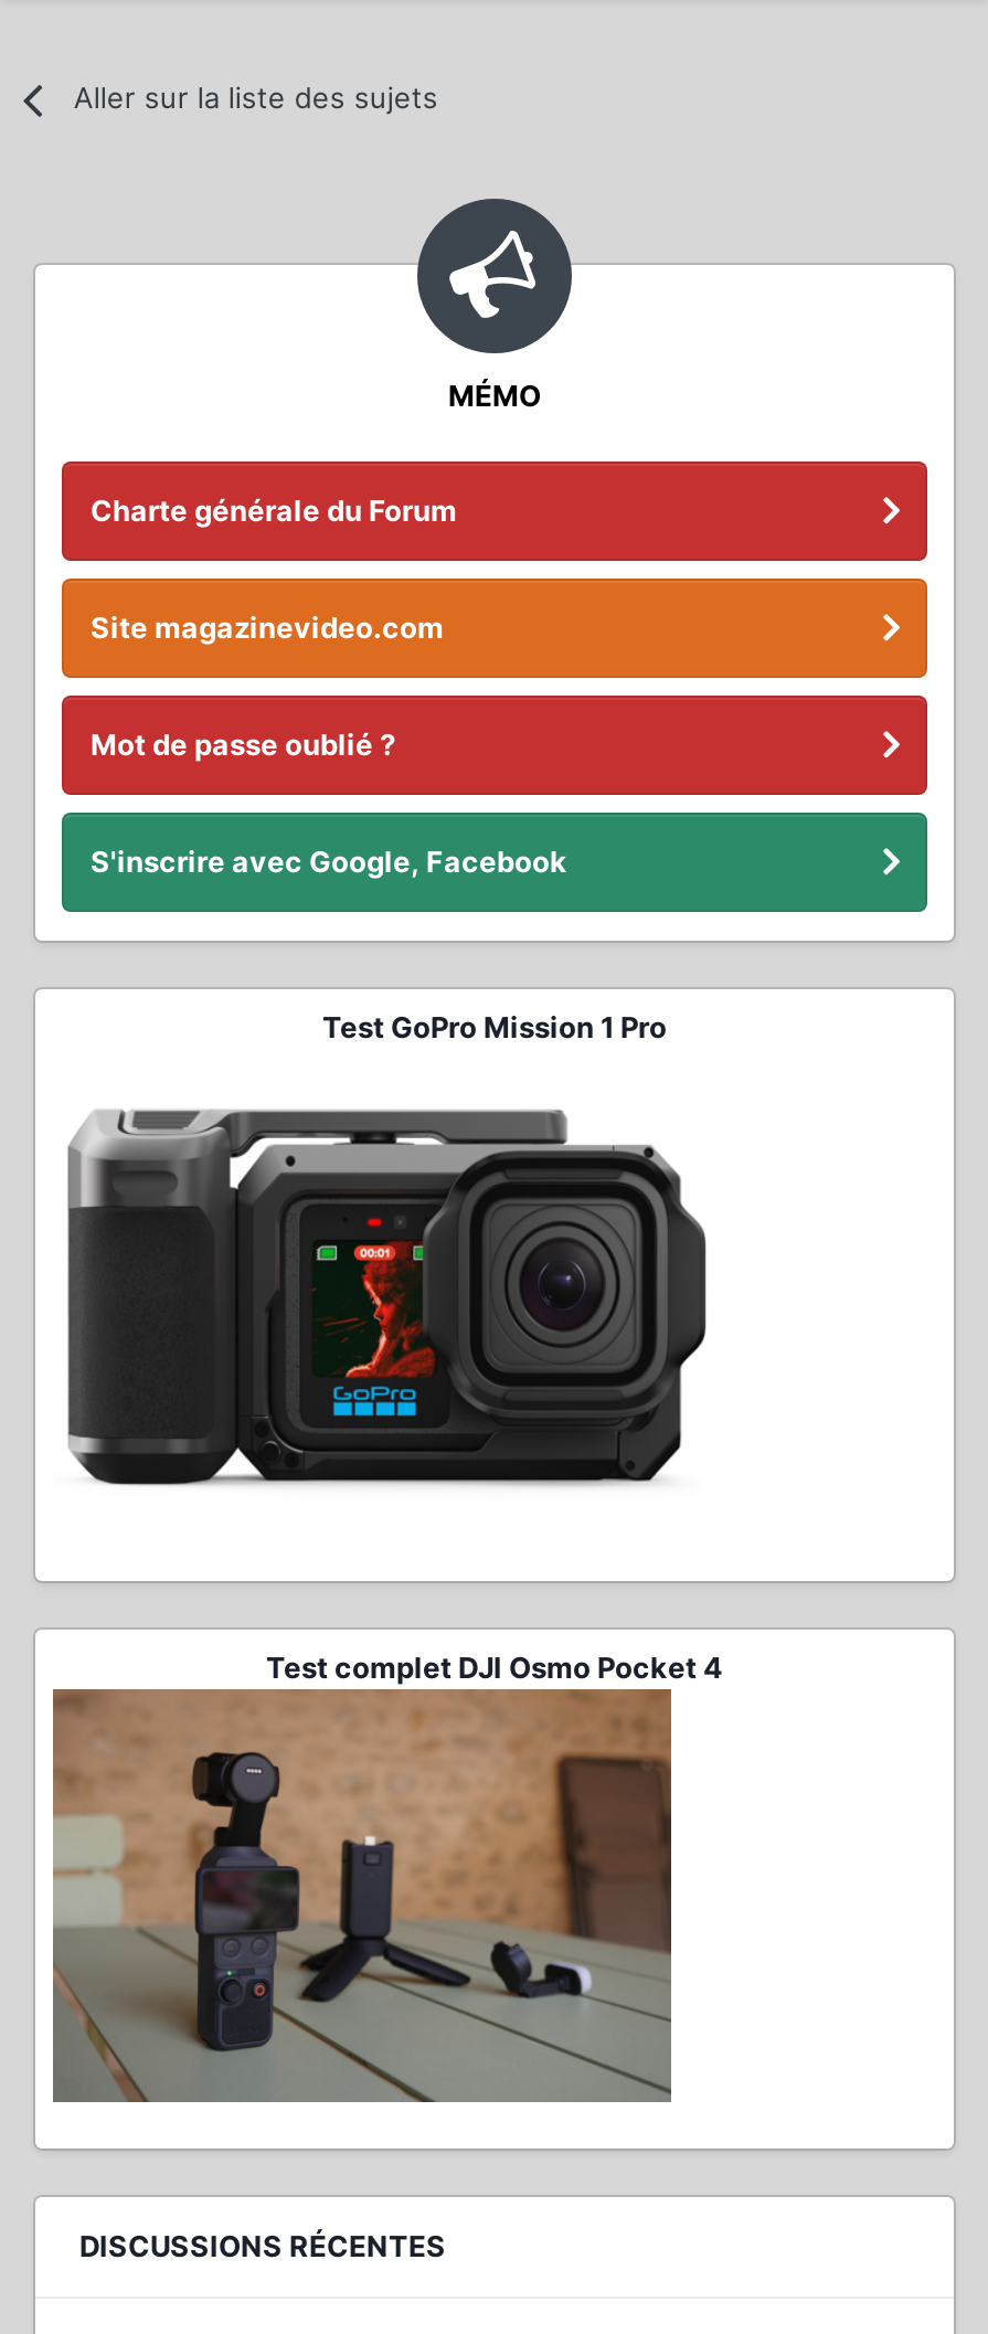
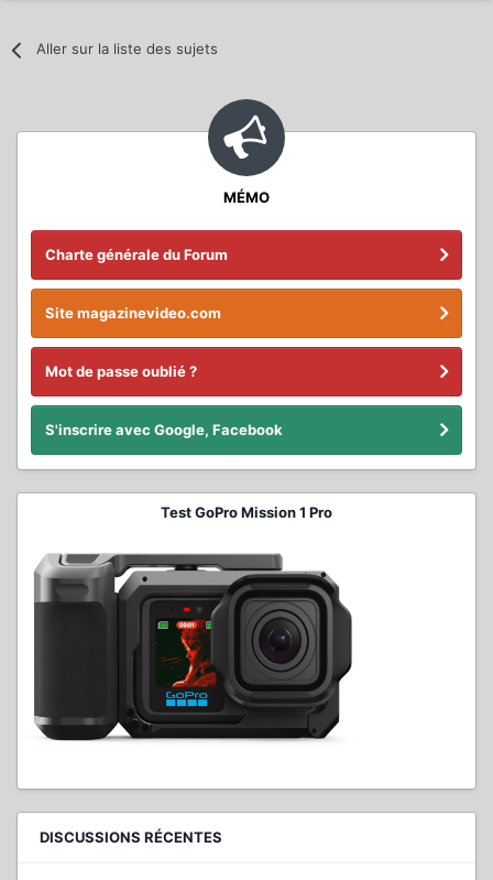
- [image]
- Test complet DJI Osmo Pocket 4
